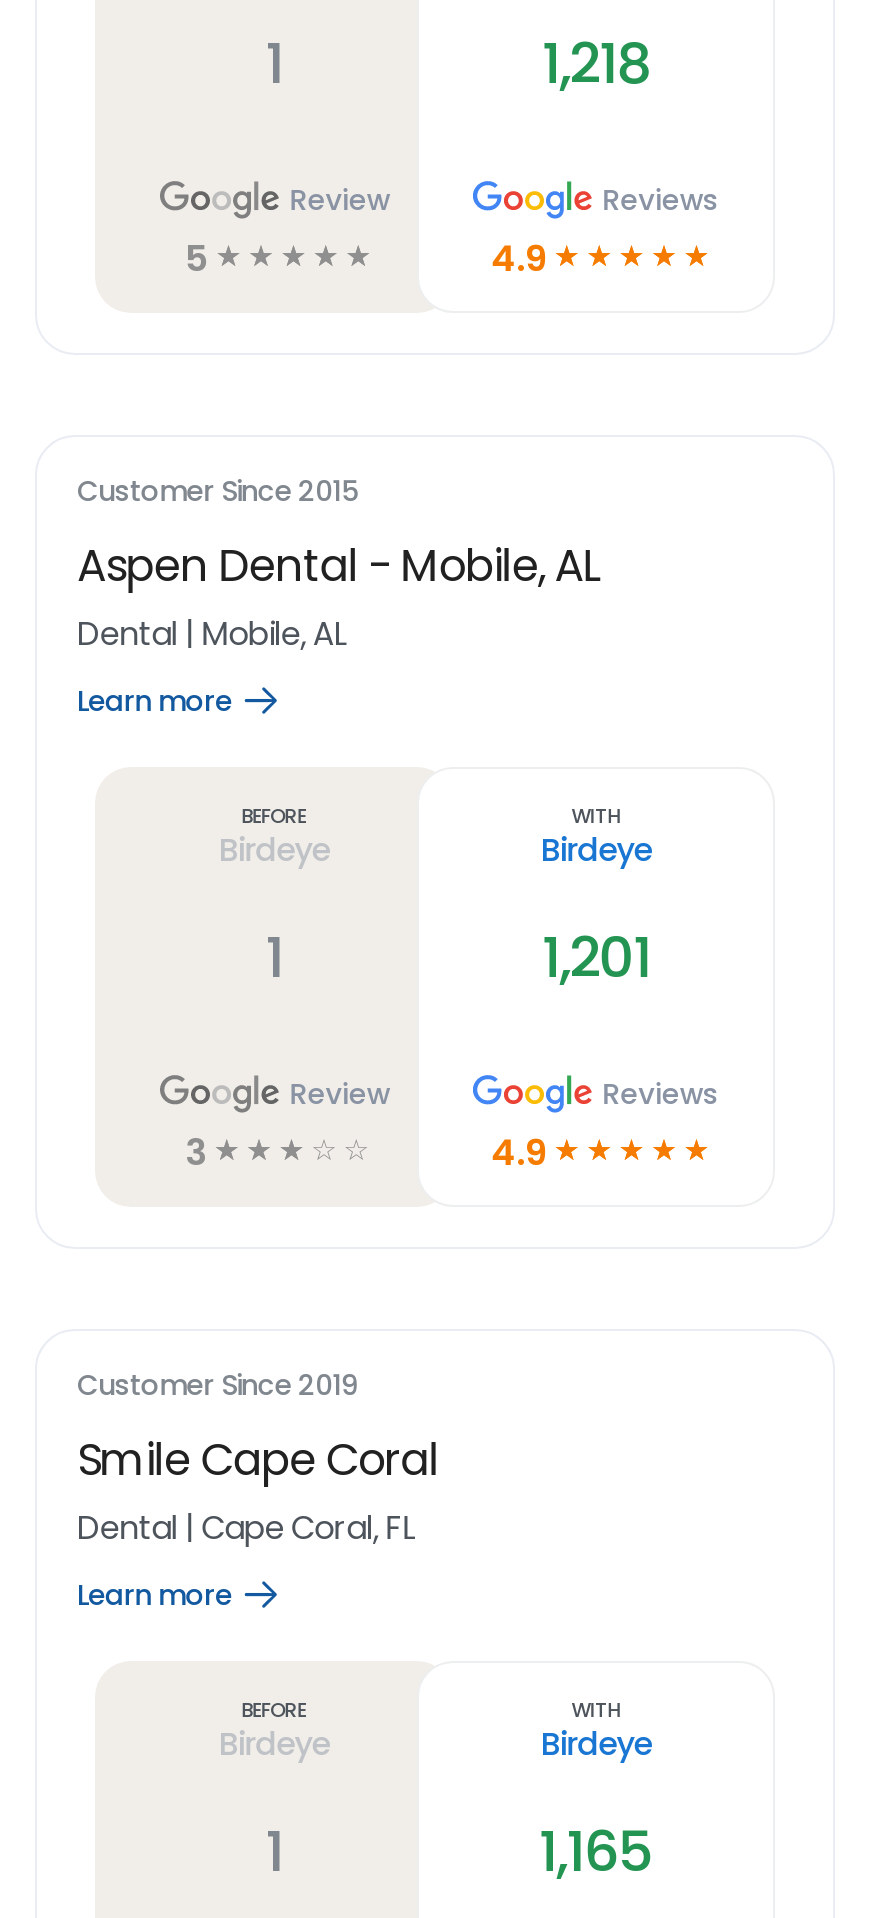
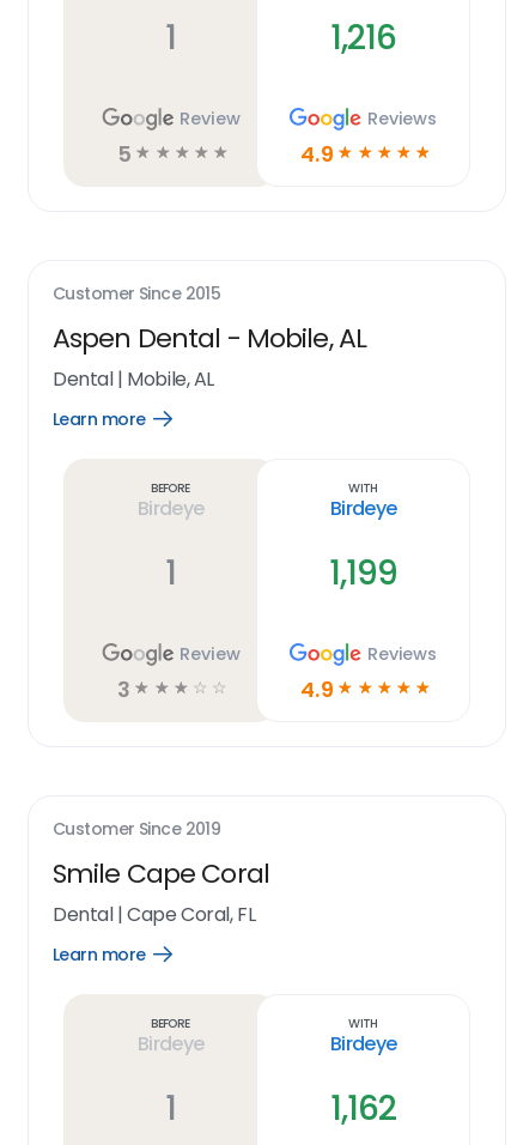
- 1,218
+ 1,216

- 1,201
+ 1,199

- 1,165
+ 1,162
